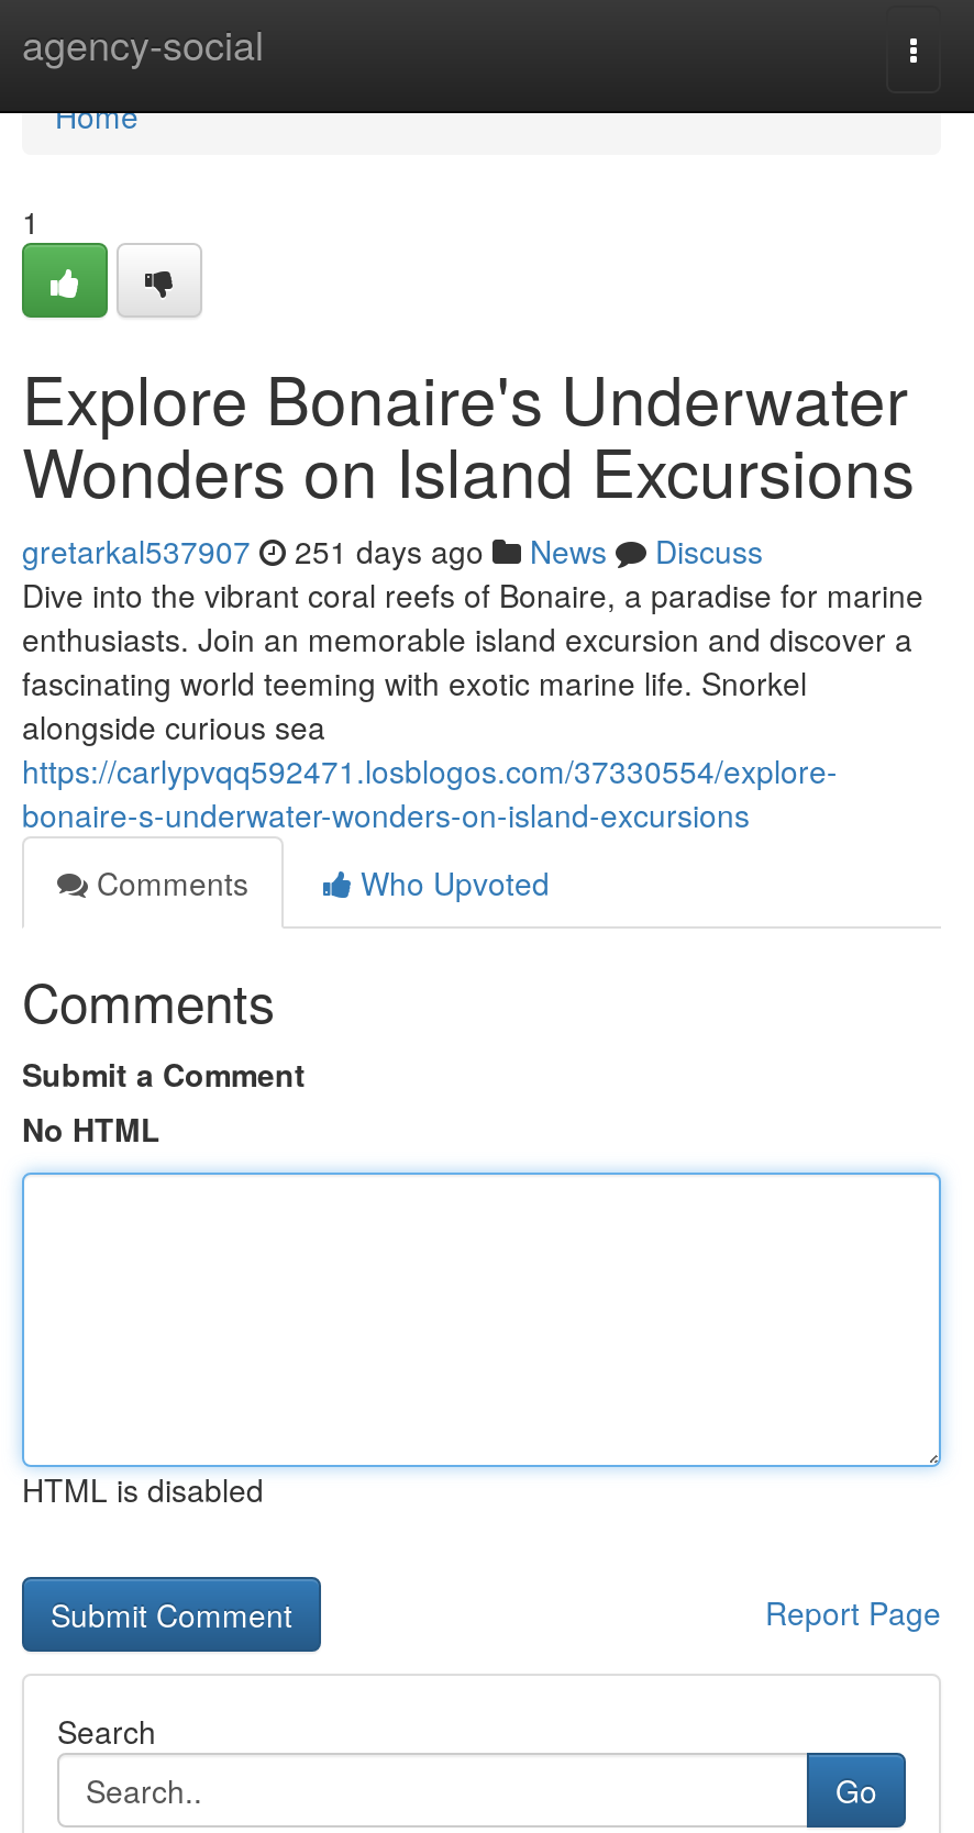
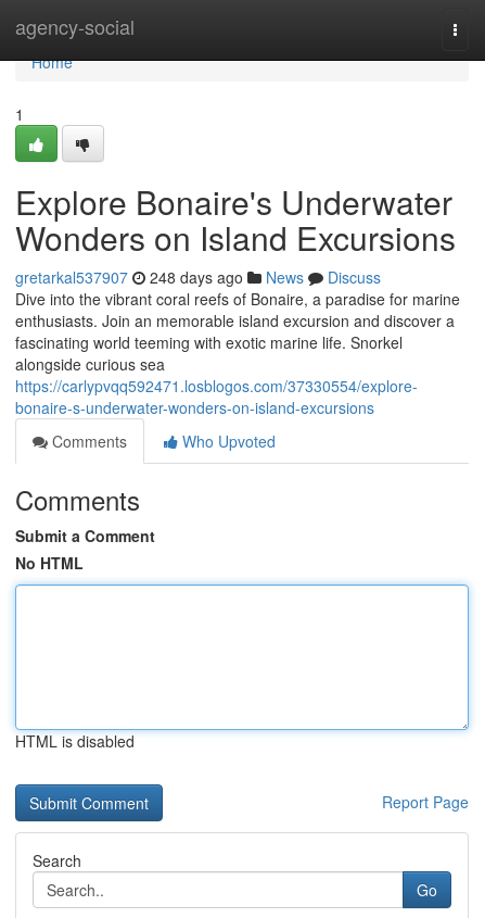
- gretarkal537907 251 days ago News Discuss
+ gretarkal537907 248 days ago News Discuss
